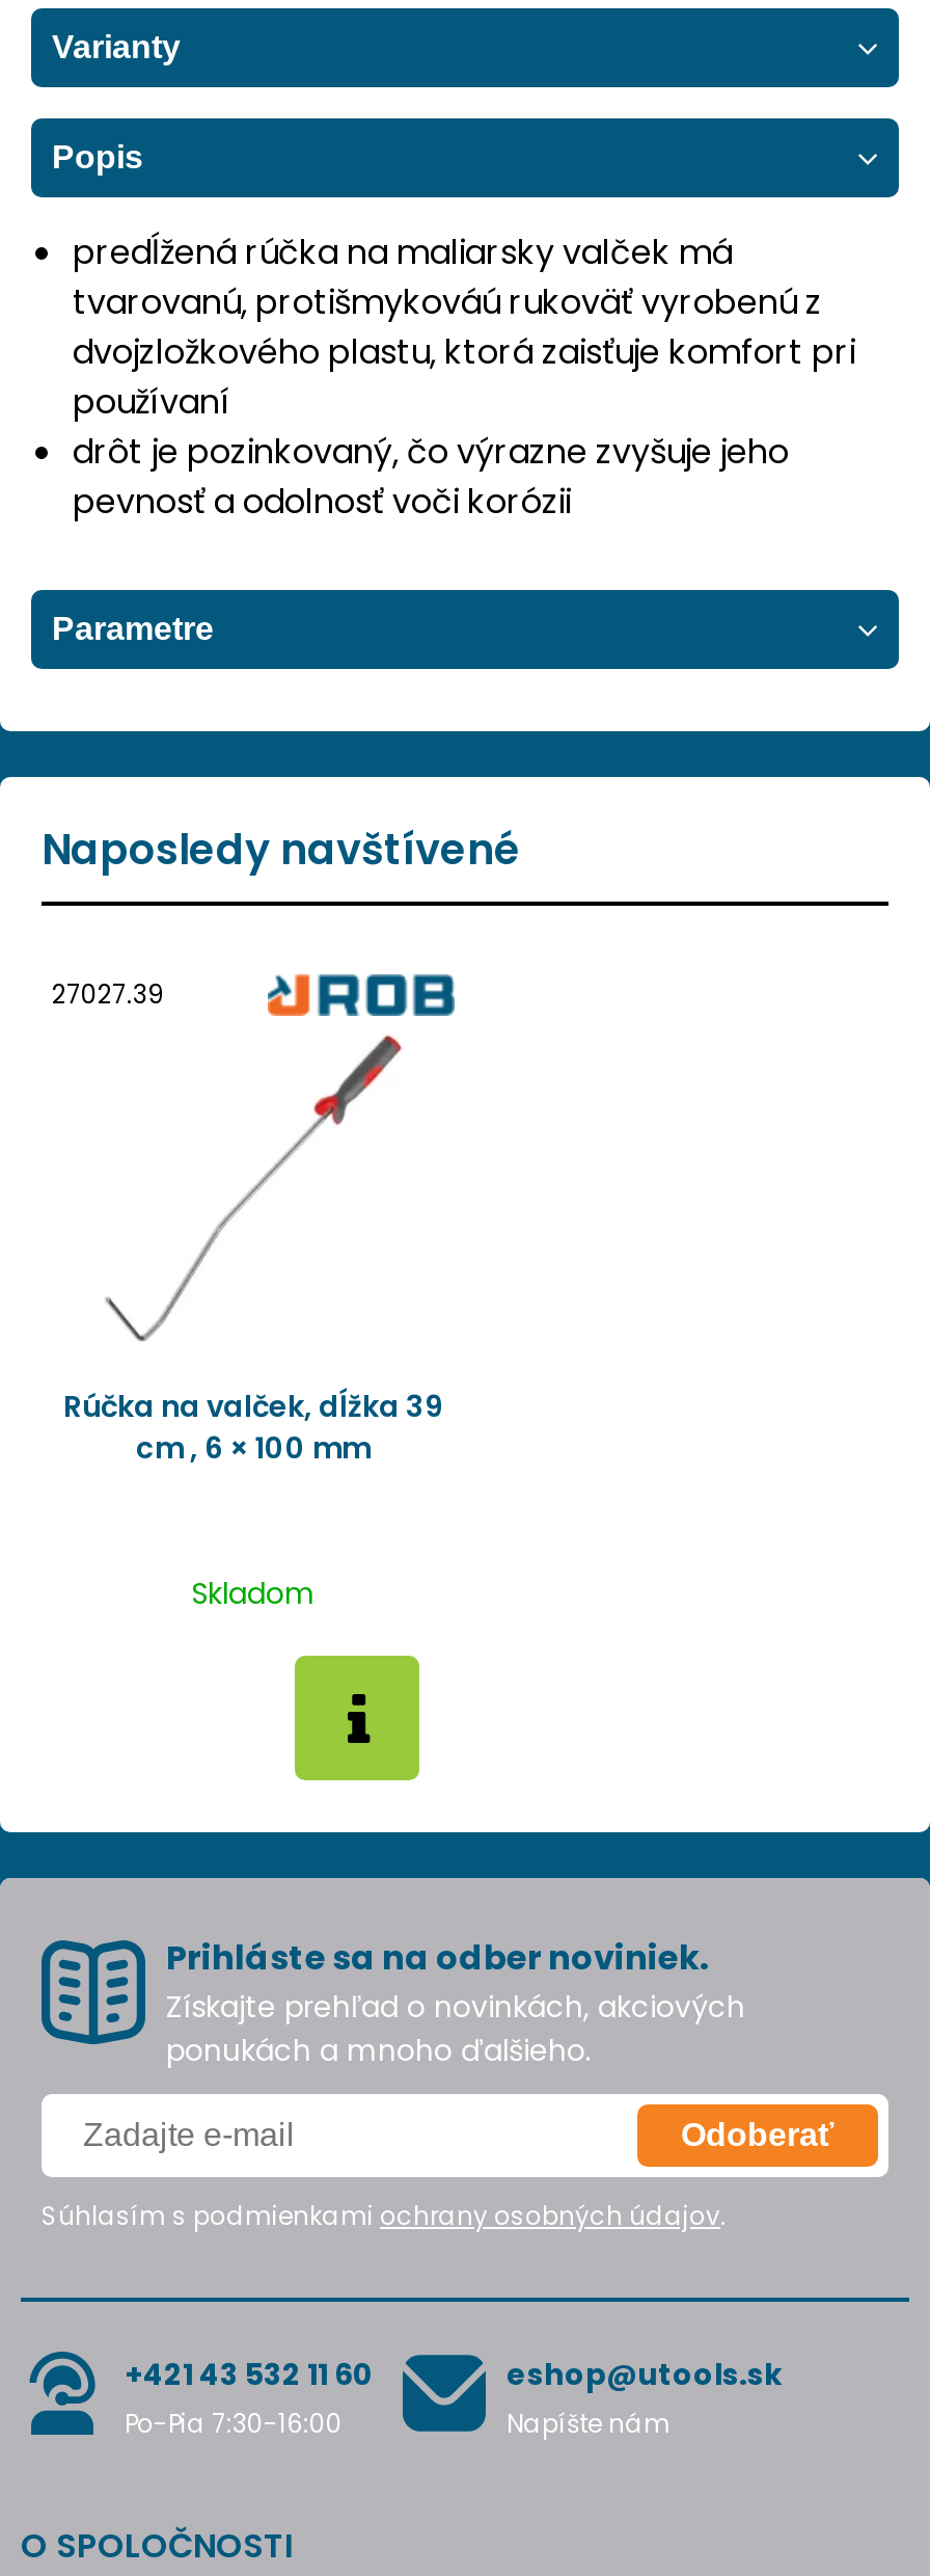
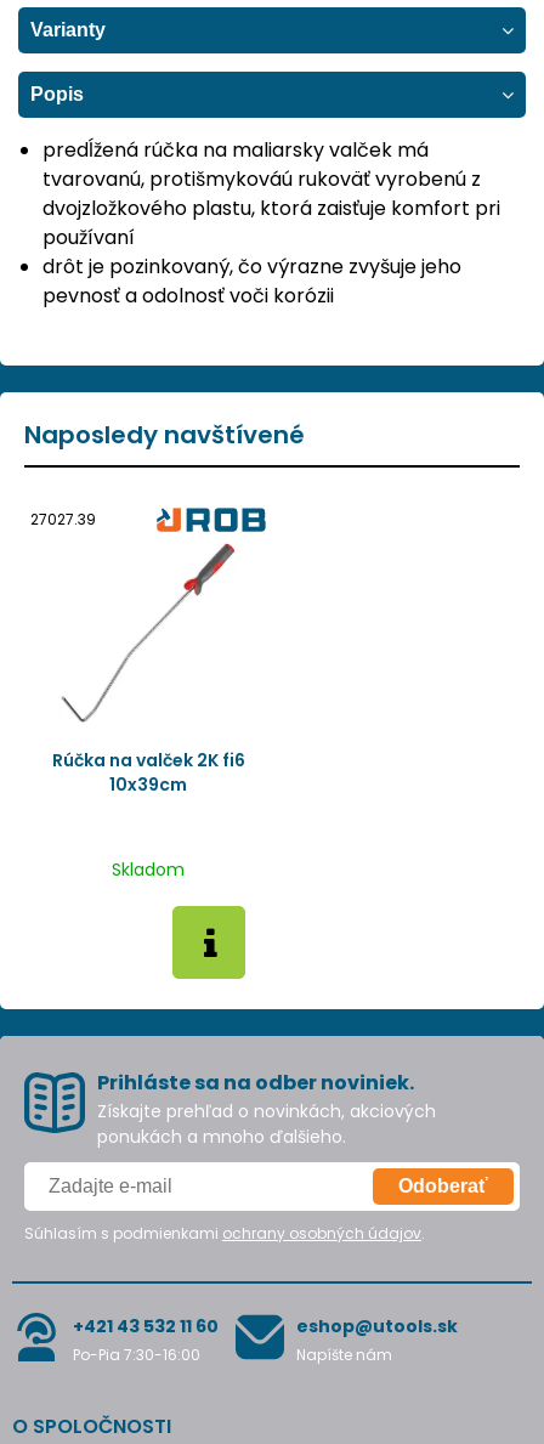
- Parametre

- Rúčka na valček, dĺžka 39
- cm , 6 × 100 mm
+ Rúčka na valček 2K fi6
+ 10x39cm
